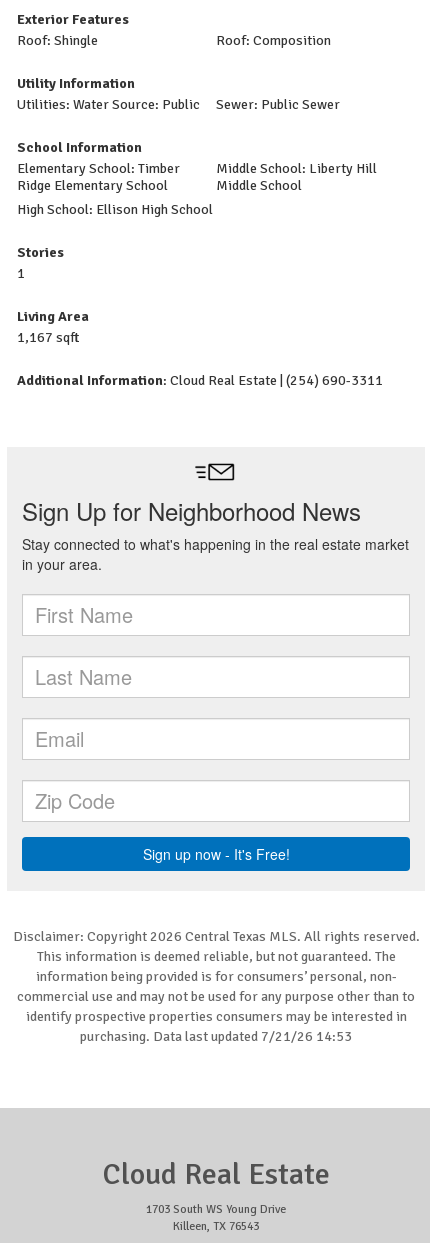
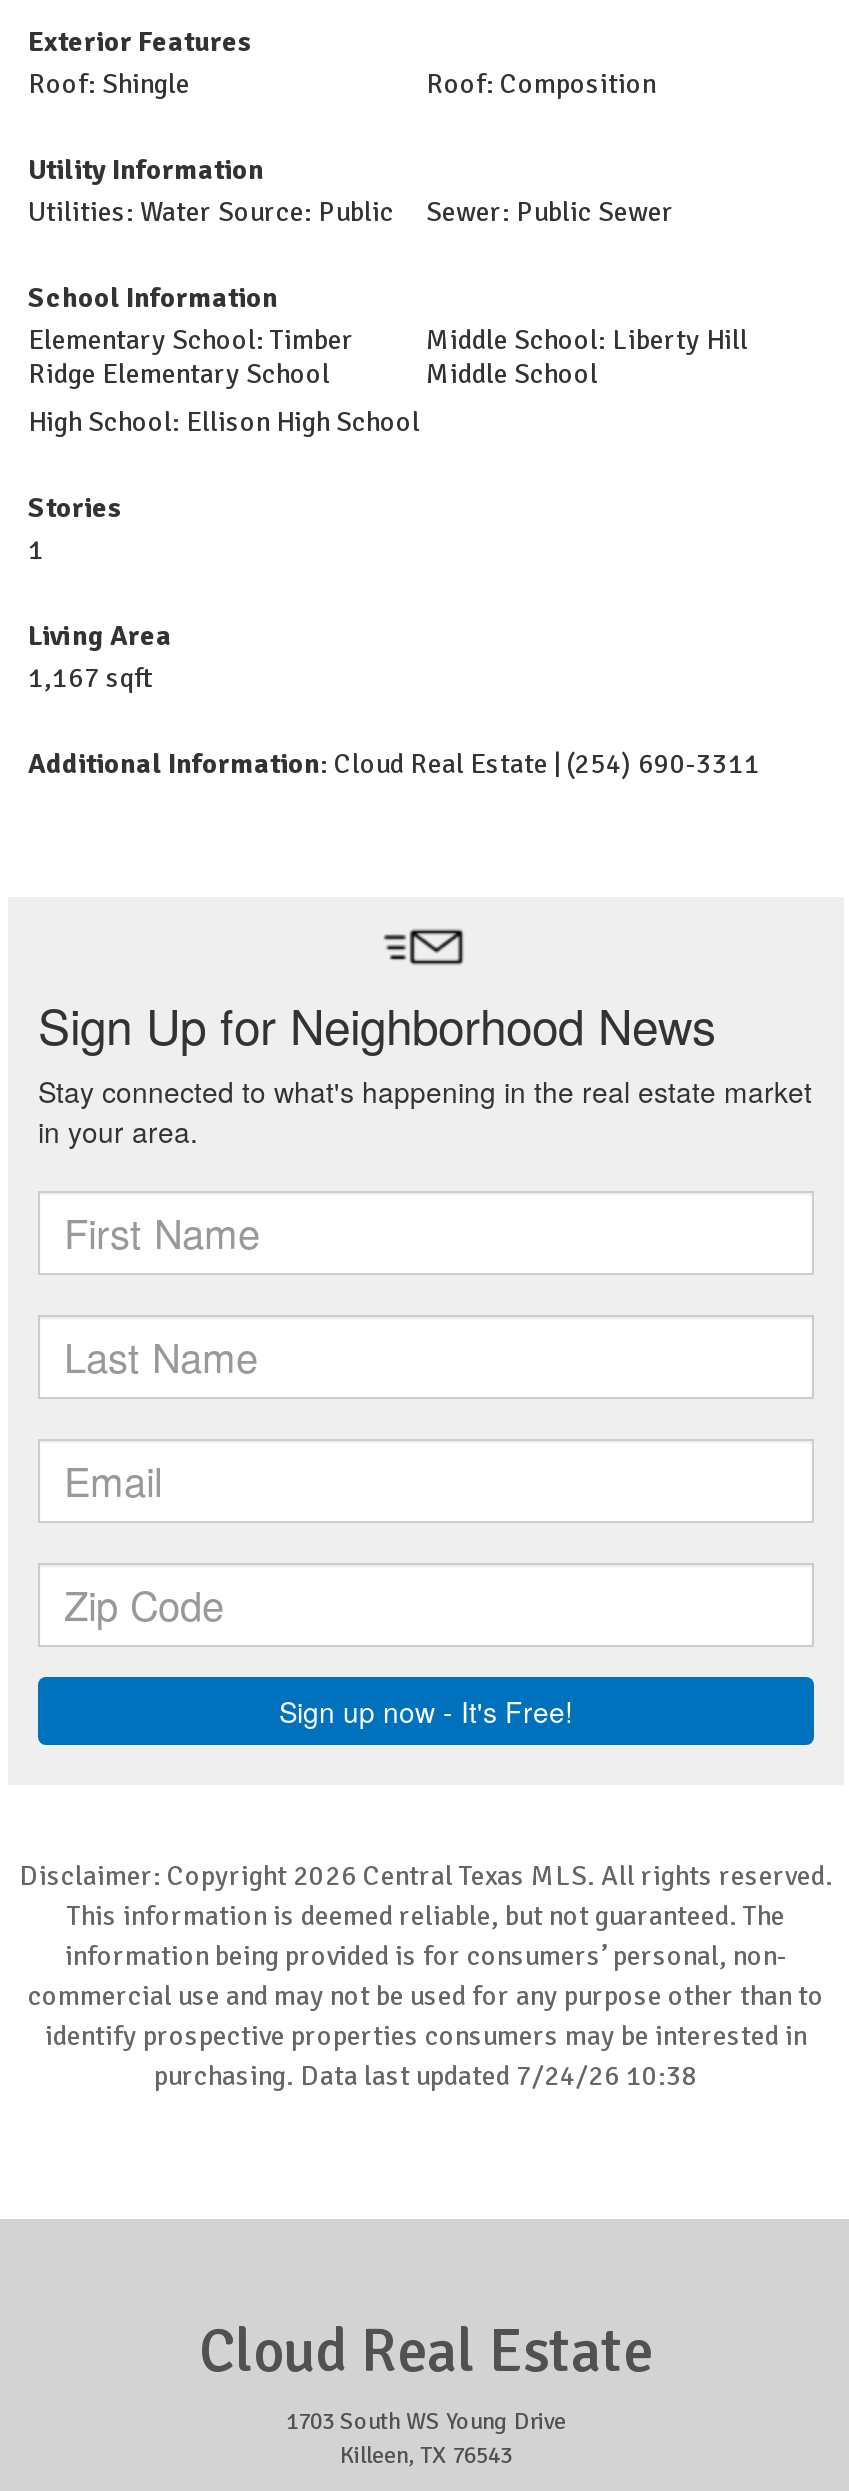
- purchasing. Data last updated 7/21/26 14:53
+ purchasing. Data last updated 7/24/26 10:38
